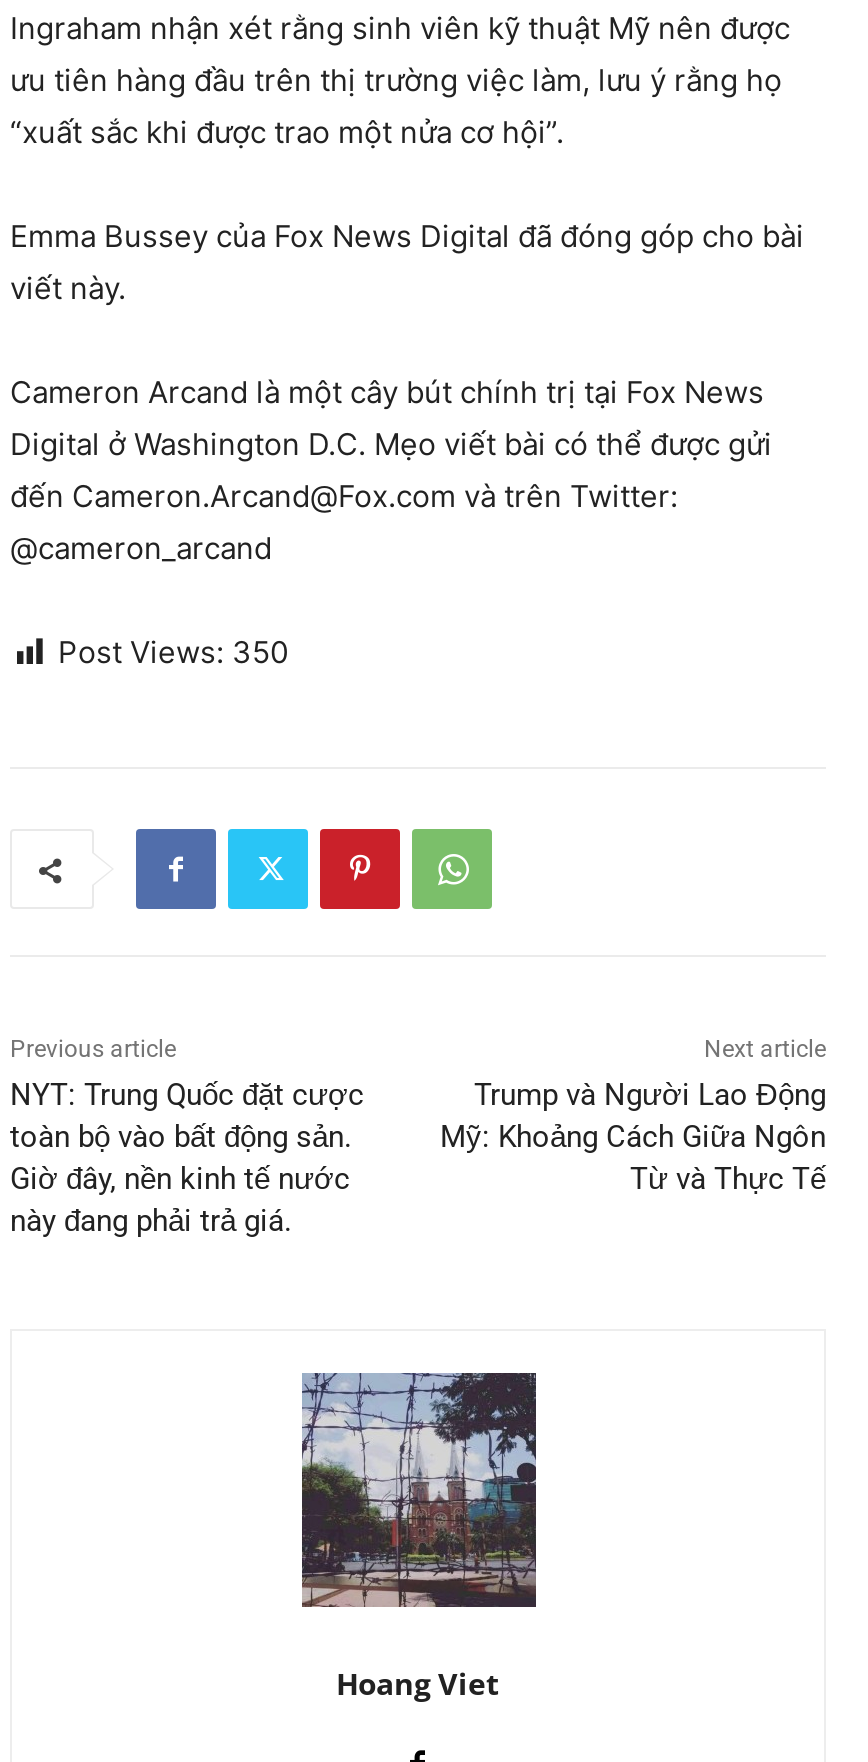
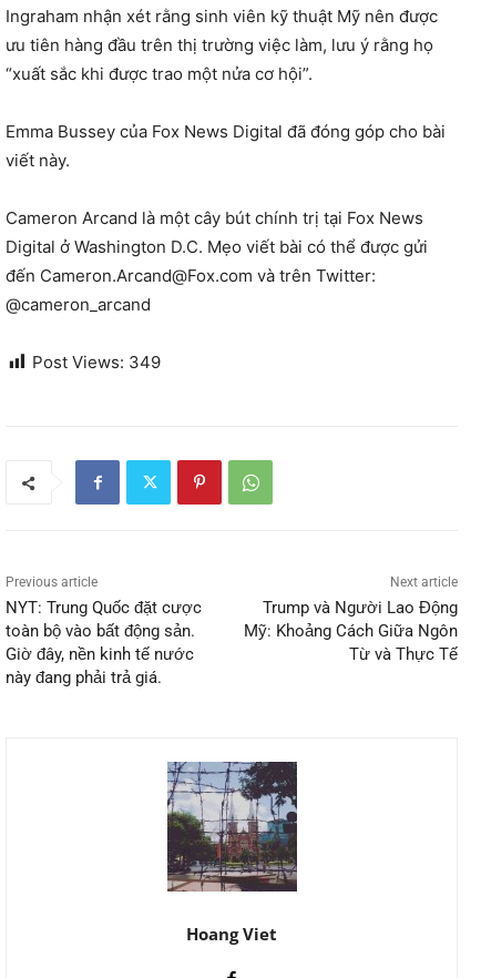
- Post Views: 350
+ Post Views: 349
